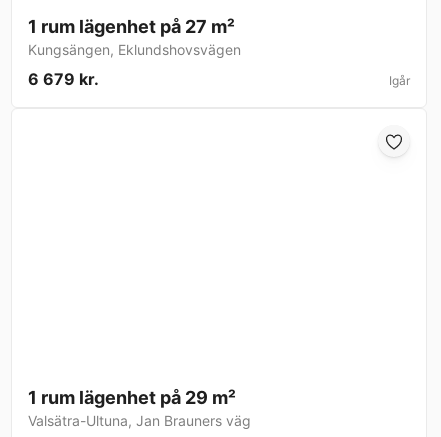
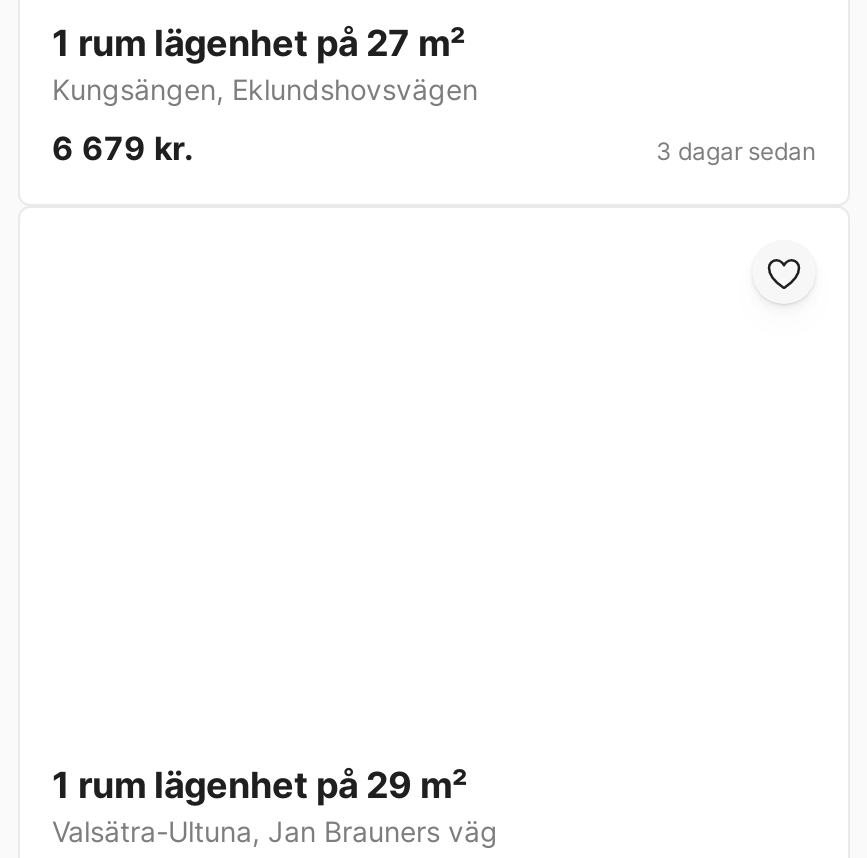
- Igår
+ 3 dagar sedan
